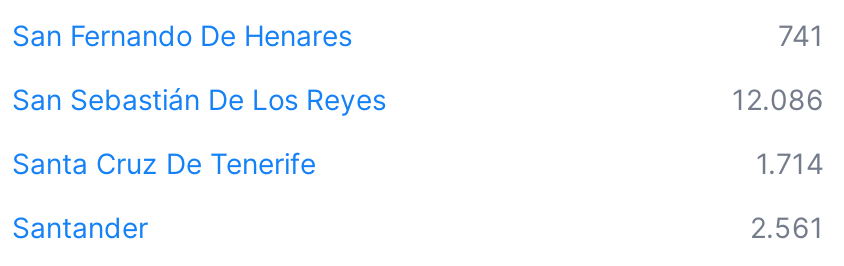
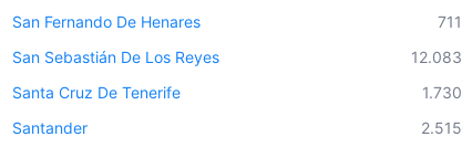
- 741
+ 711

- 12.086
+ 12.083

- 1.714
+ 1.730

- 2.561
+ 2.515
